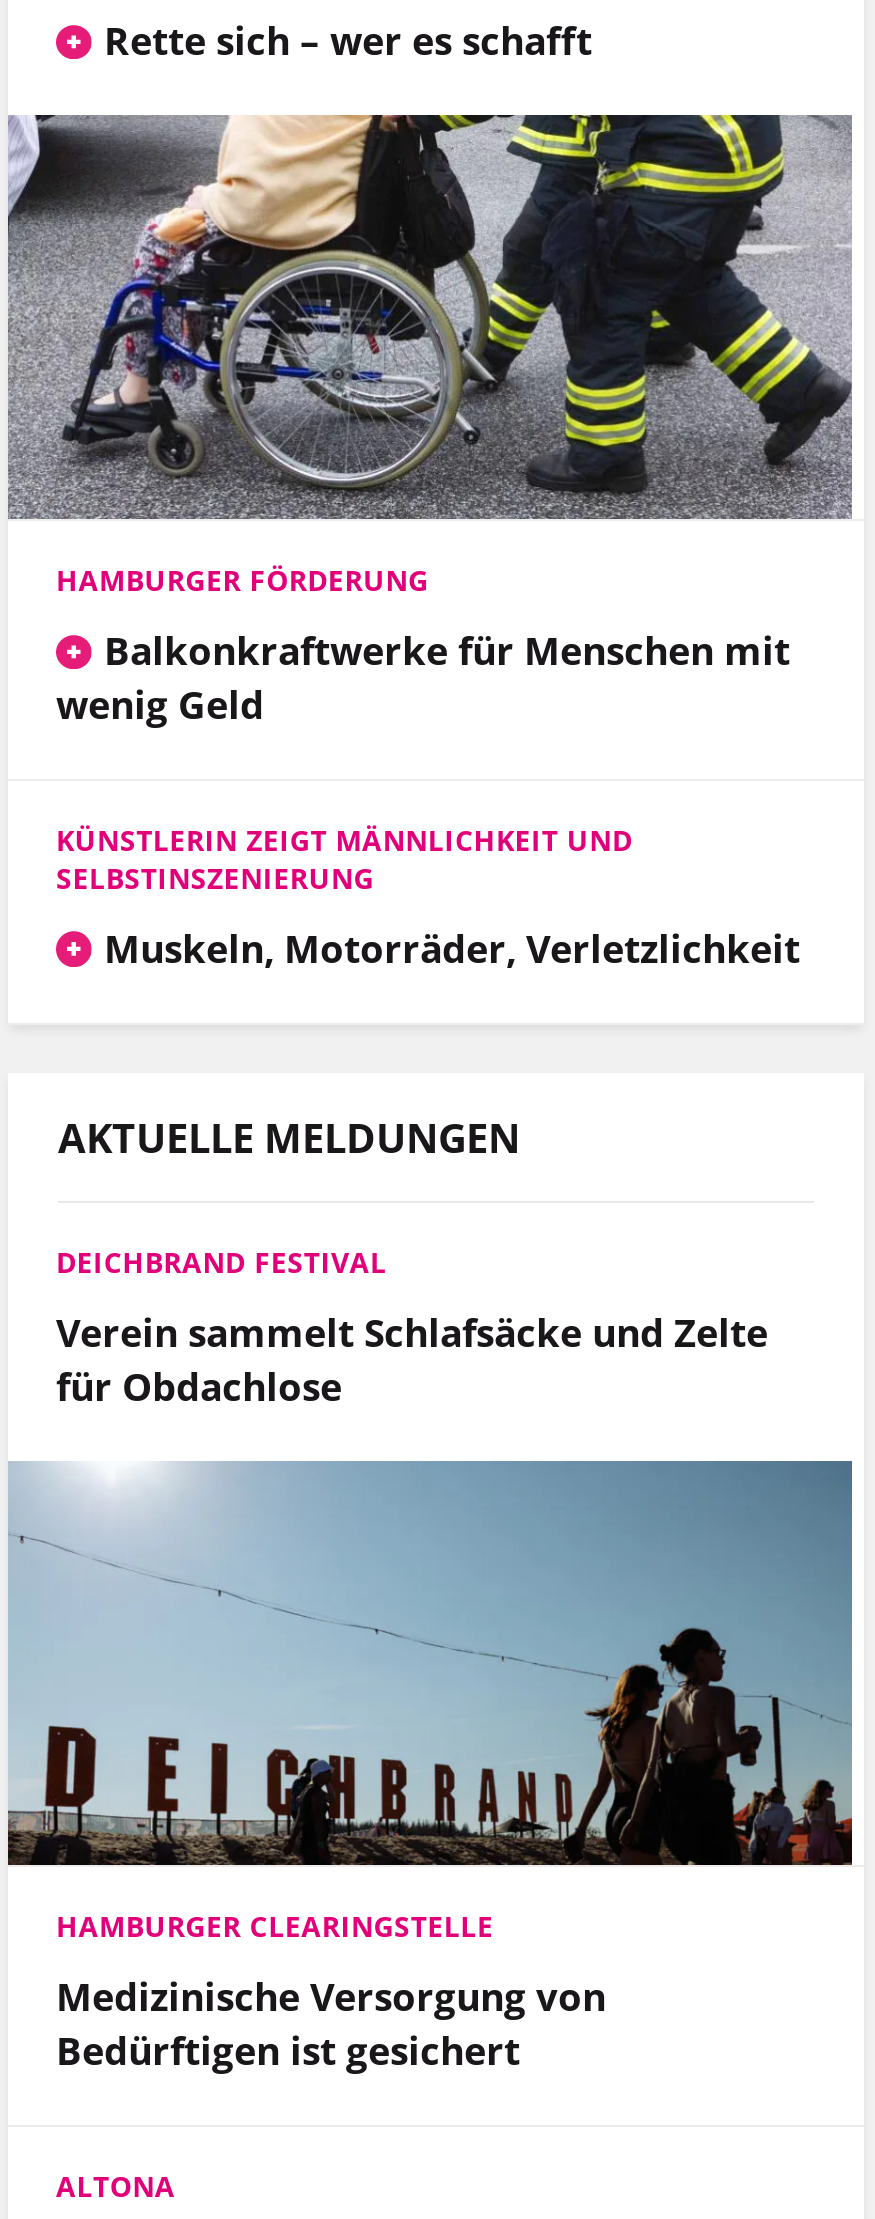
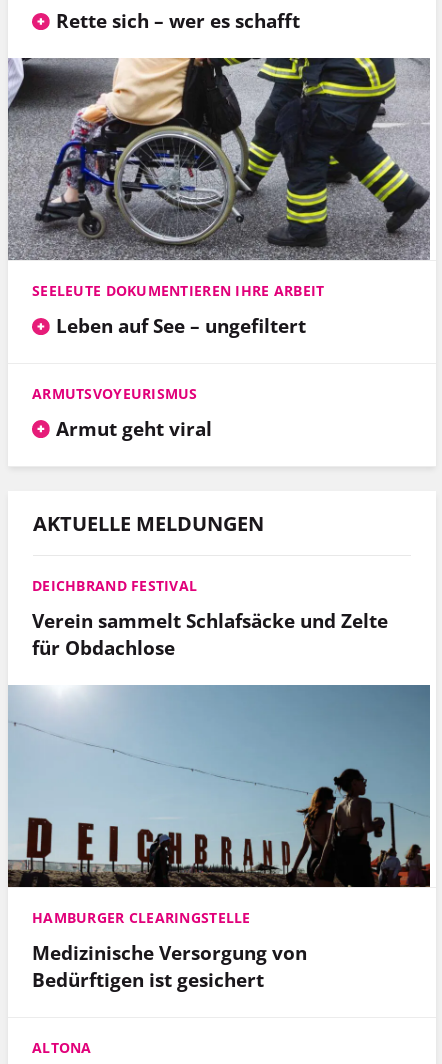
- HAMBURGER FÖRDERUNG
- Balkonkraftwerke für Menschen mit
- wenig Geld
+ SEELEUTE DOKUMENTIEREN IHRE ARBEIT
+ Leben auf See – ungefiltert

- KÜNSTLERIN ZEIGT MÄNNLICHKEIT UND
- SELBSTINSZENIERUNG
- Muskeln, Motorräder, Verletzlichkeit
+ ARMUTSVOYEURISMUS
+ Armut geht viral
